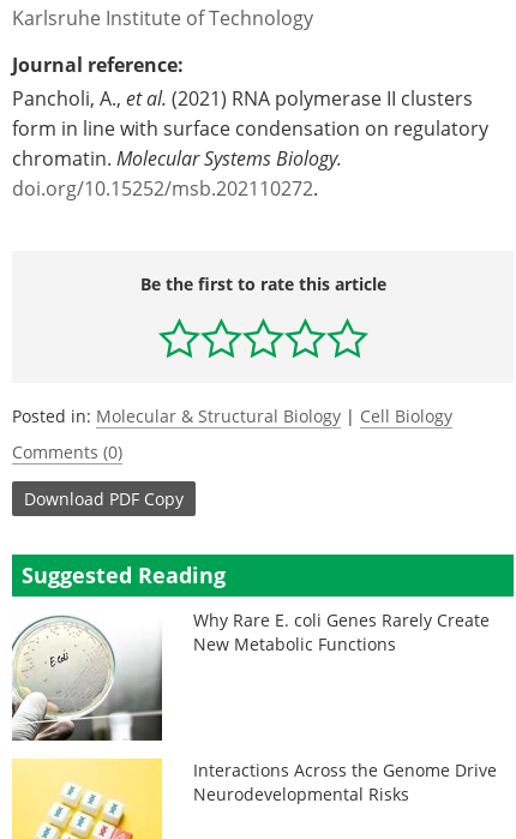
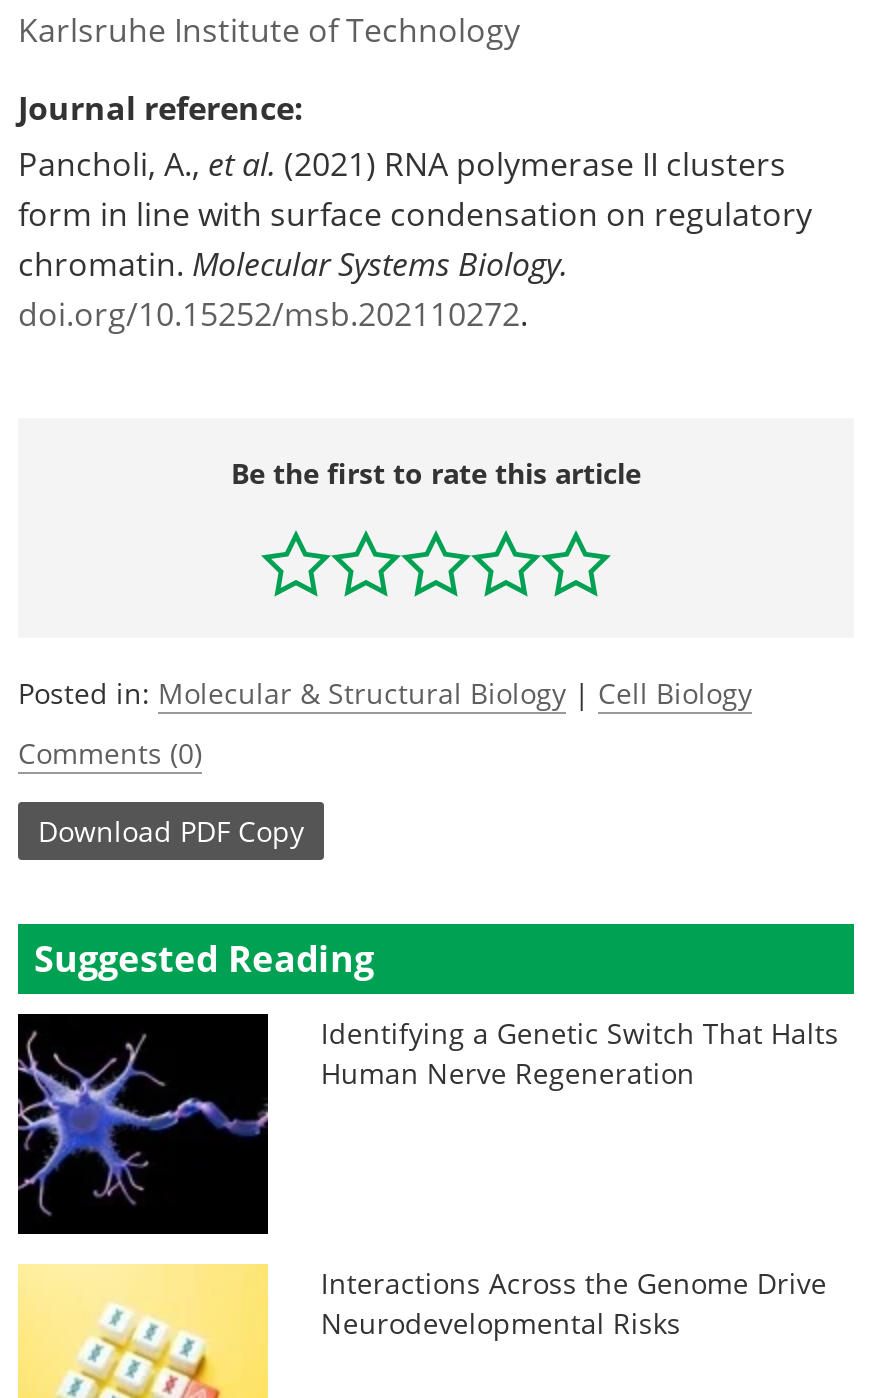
- [image]
- Why Rare E. coli Genes Rarely Create
- New Metabolic Functions
+ [image]
+ Identifying a Genetic Switch That Halts
+ Human Nerve Regeneration
